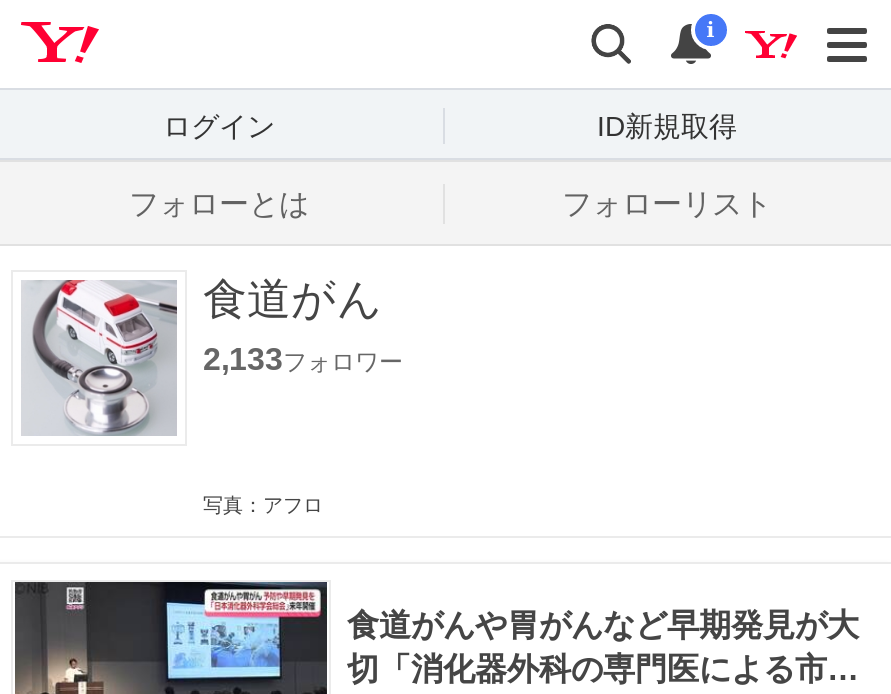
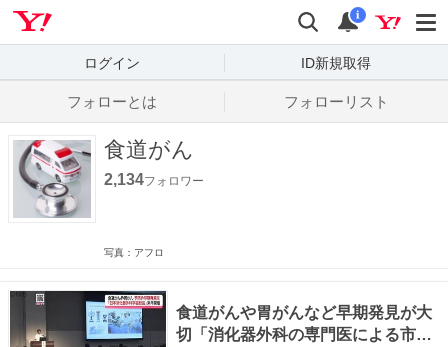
- 2,133フォロワー
+ 2,134フォロワー
